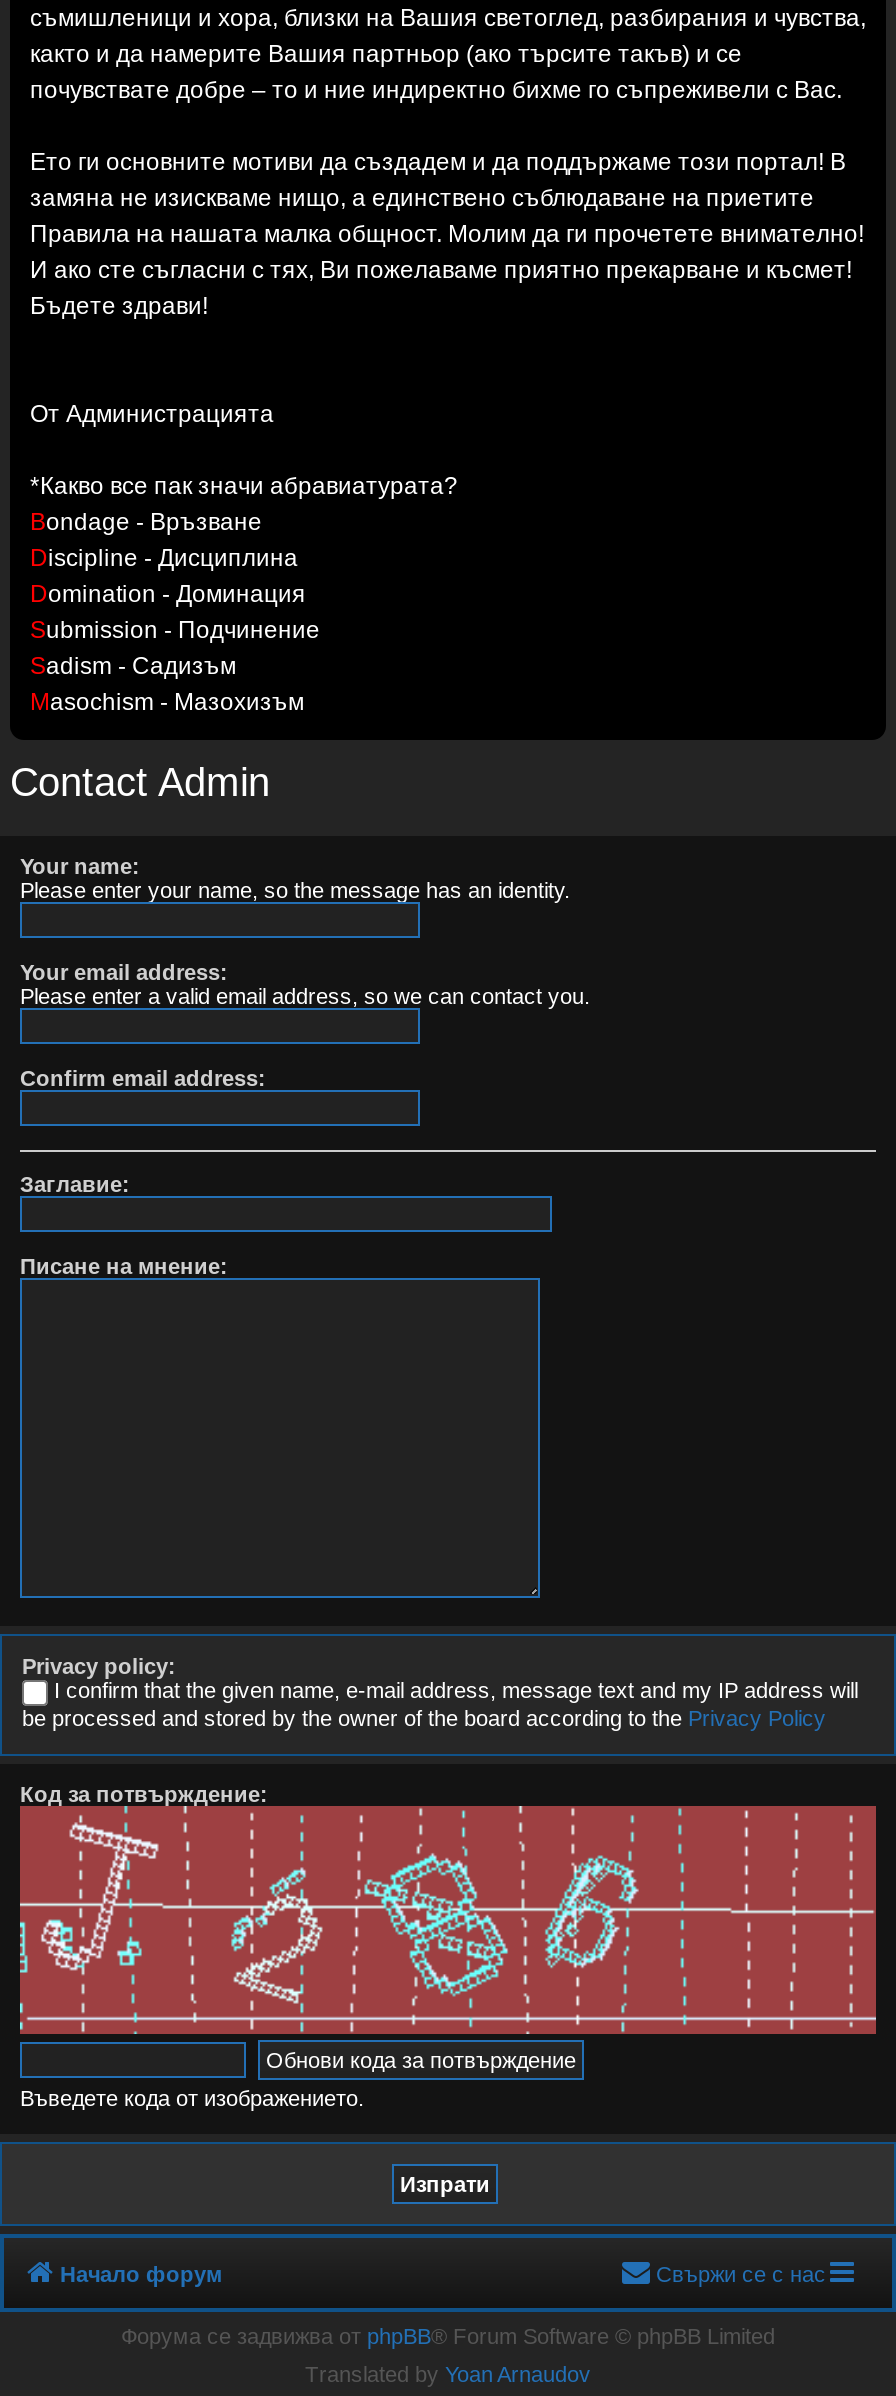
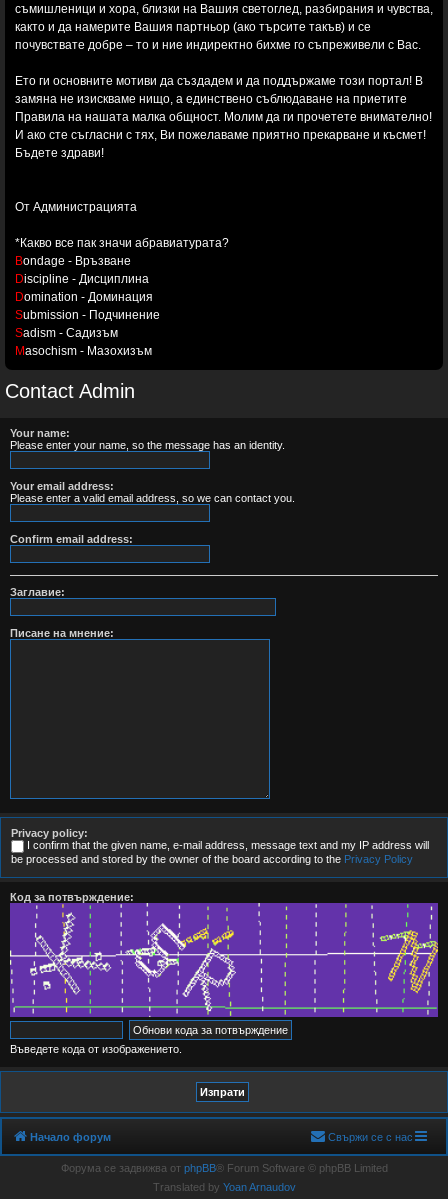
- [image]
+ [image]
